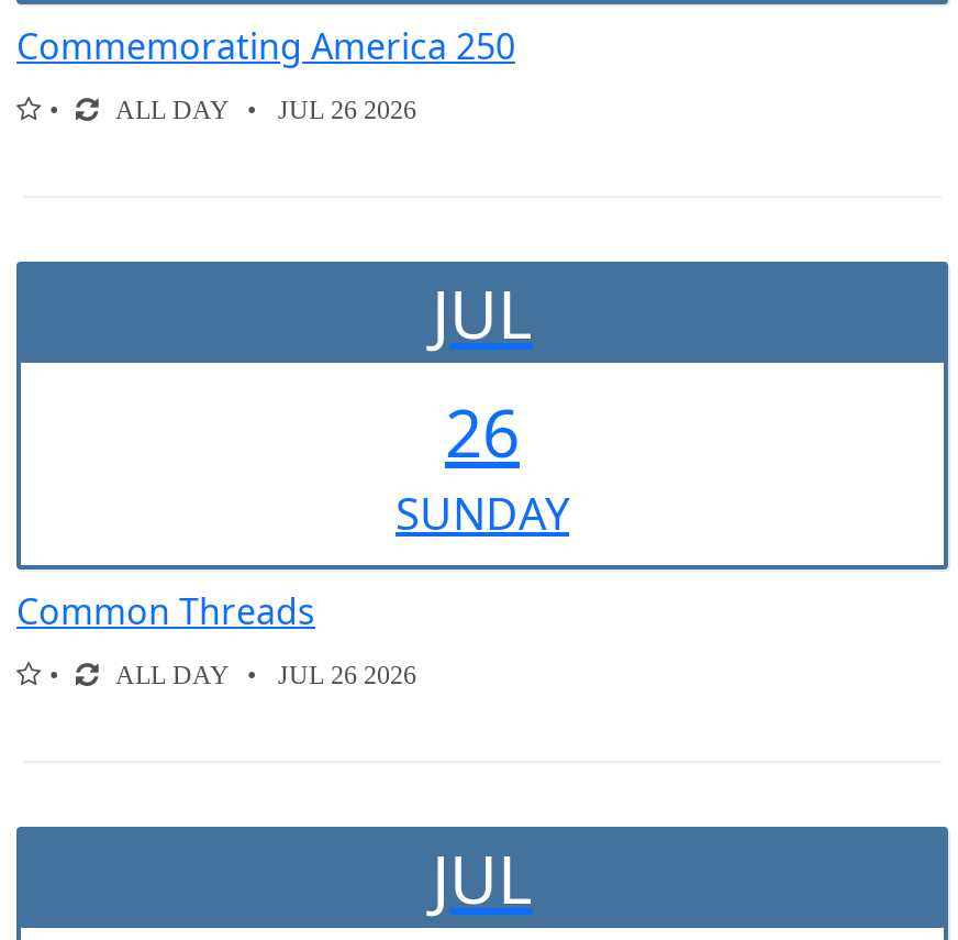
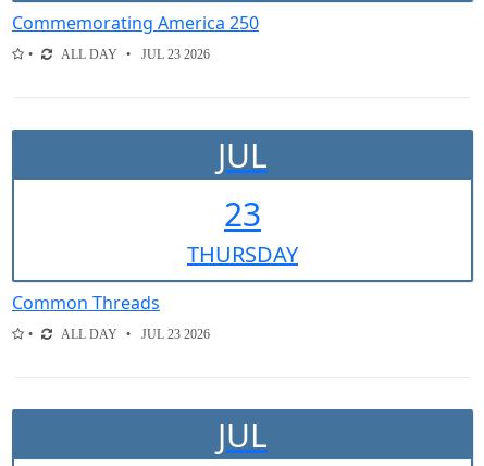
- ALL DAY JUL 26 2026
+ ALL DAY JUL 23 2026

- 26
- SUNDAY
+ 23
+ THURSDAY

- ALL DAY JUL 26 2026
+ ALL DAY JUL 23 2026
